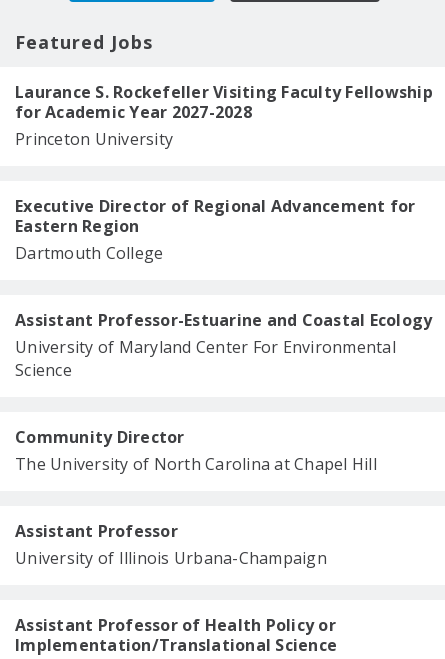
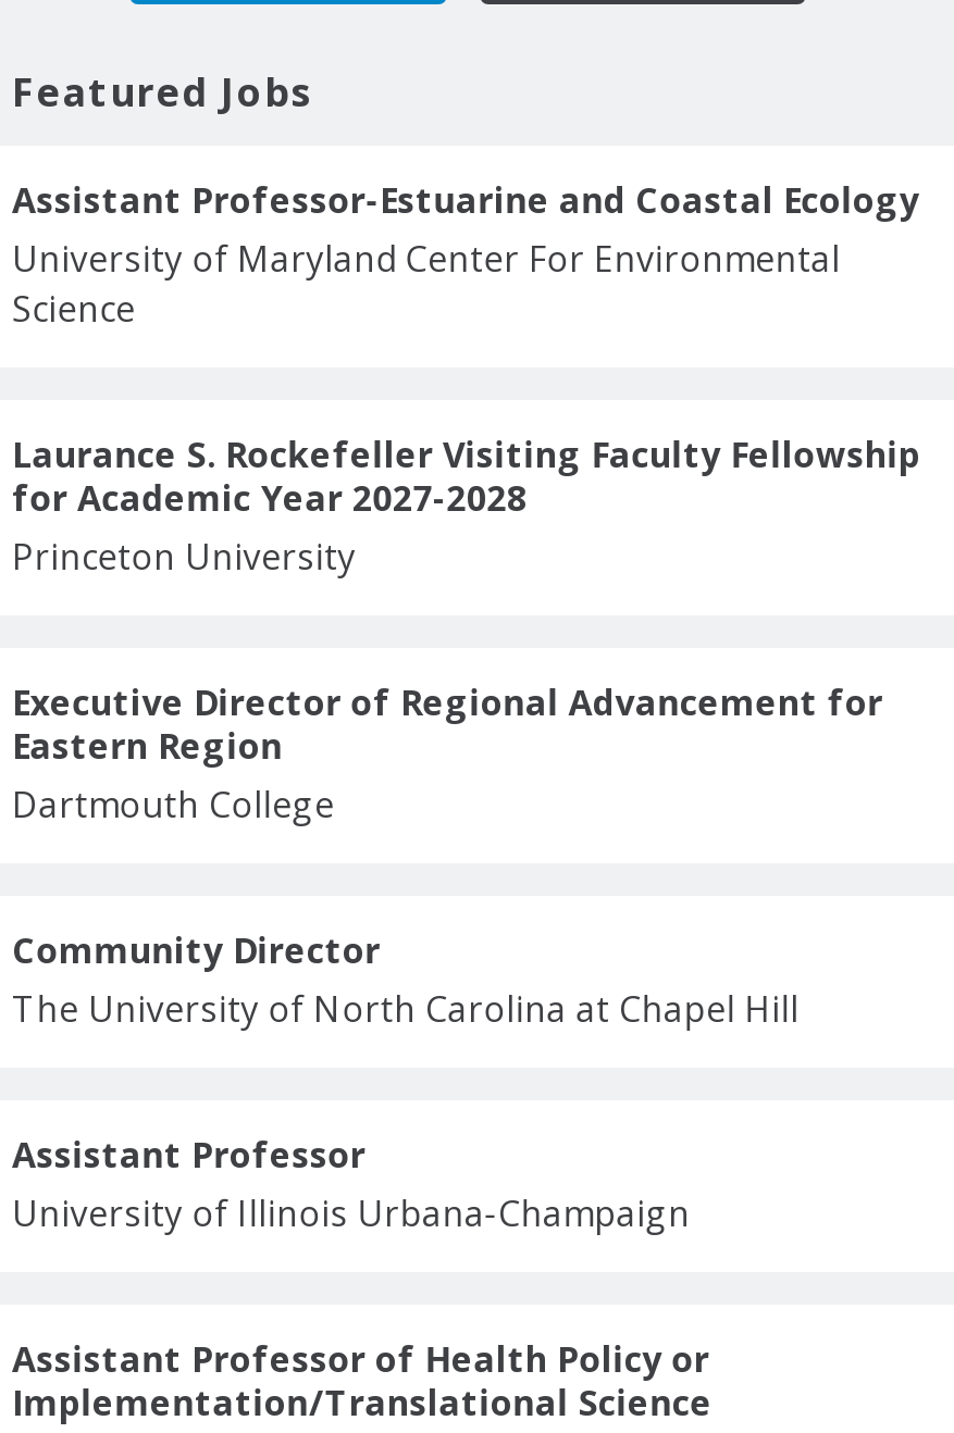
moved down: Laurance S. Rockefeller Visiting Faculty Fellowship | for Academic Year 2027-2028 | Princeton University | Executive Director of Regional Advancement for | Eastern Region | Dartmouth College

moved up: Assistant Professor-Estuarine and Coastal Ecology | University of Maryland Center For Environmental | Science
